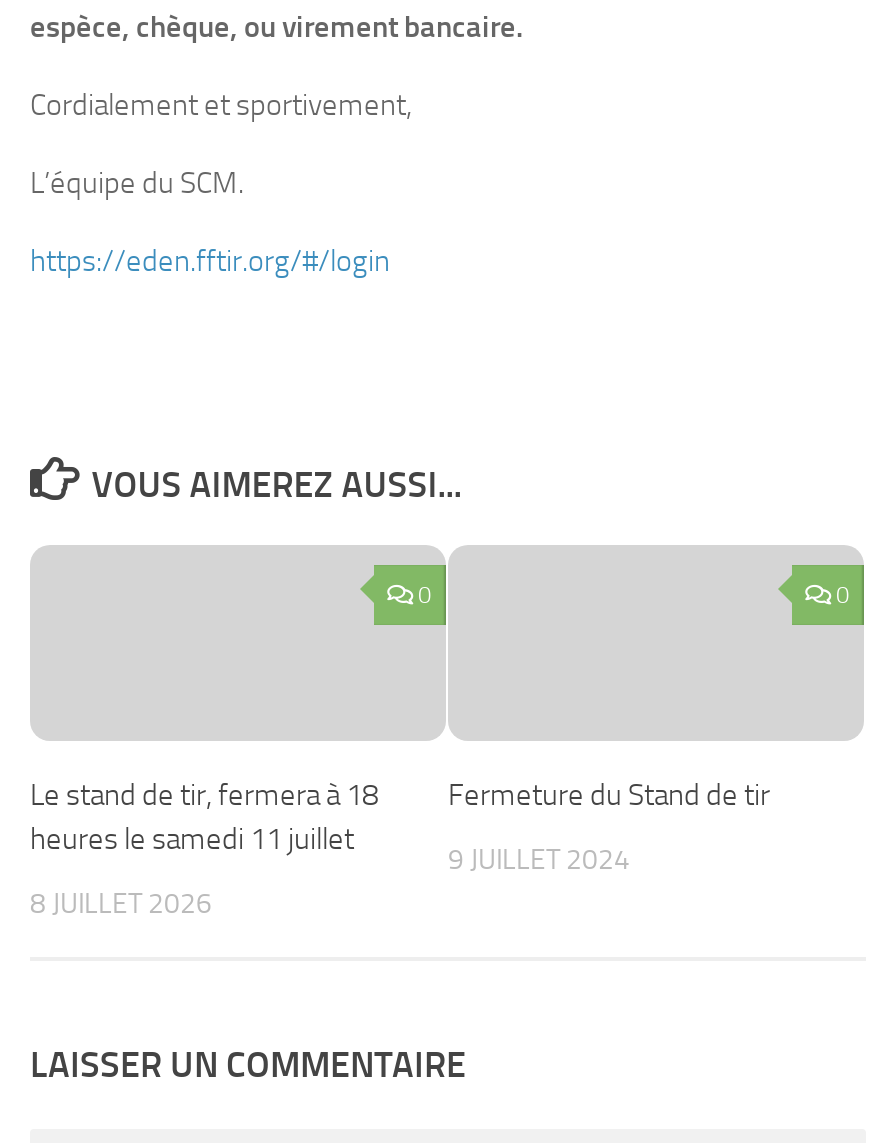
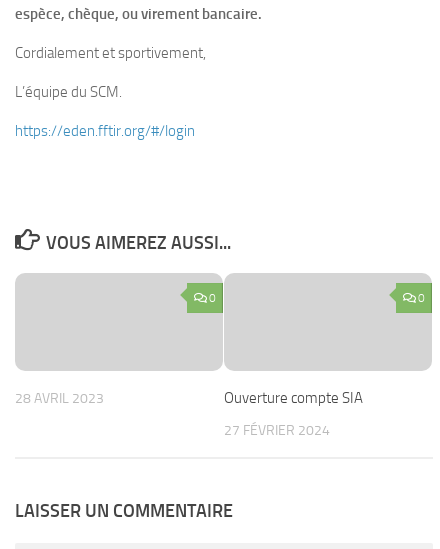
- Le stand de tir, fermera à 18
- heures le samedi 11 juillet
- 8 JUILLET 2026
+ 28 AVRIL 2023

- Fermeture du Stand de tir
+ Ouverture compte SIA

- 9 JUILLET 2024
+ 27 FÉVRIER 2024
